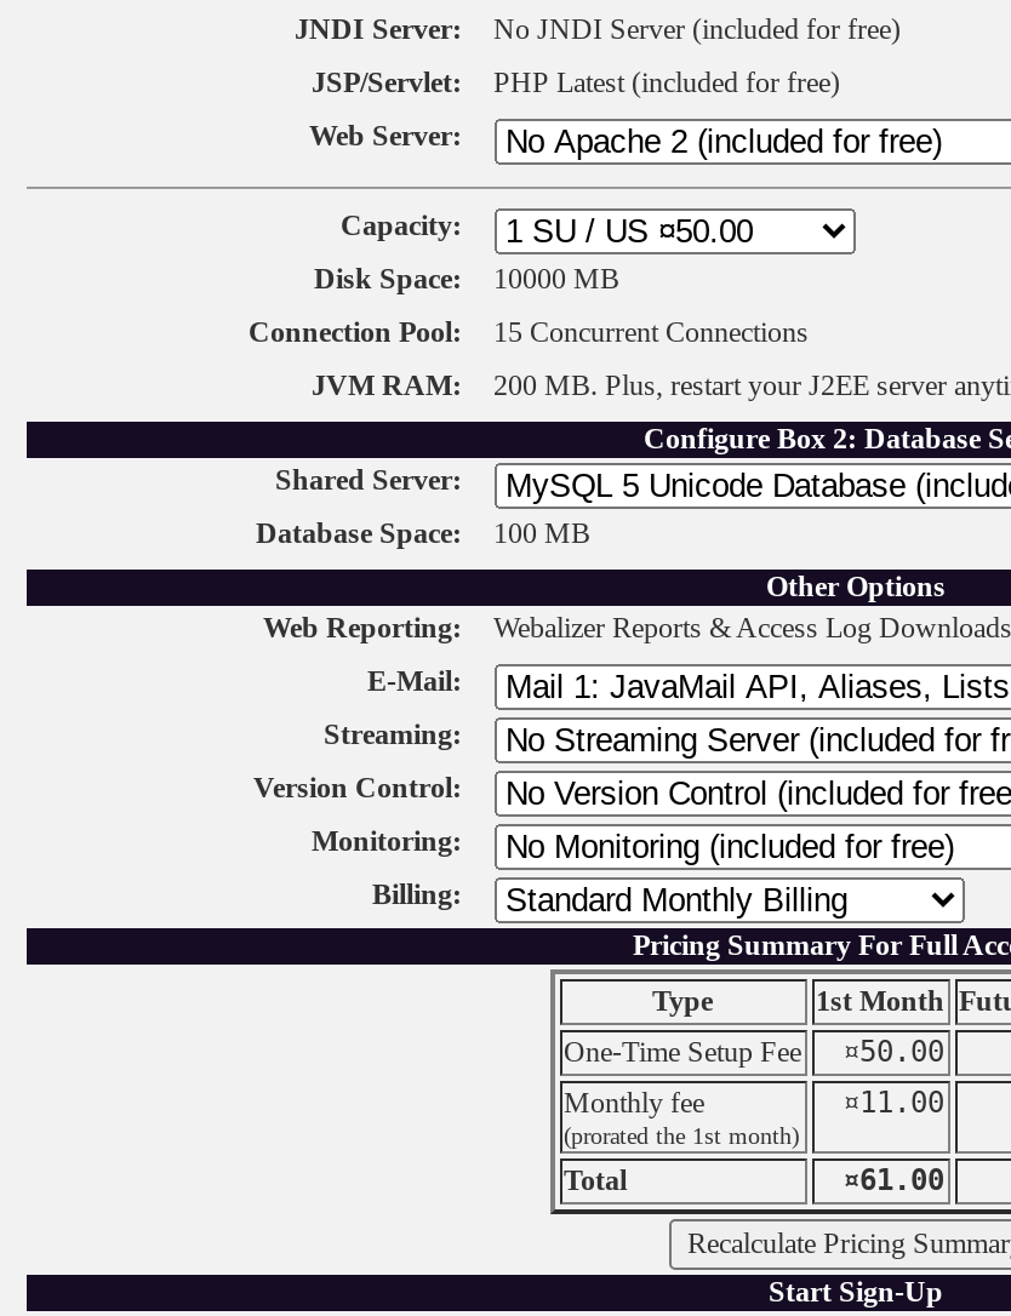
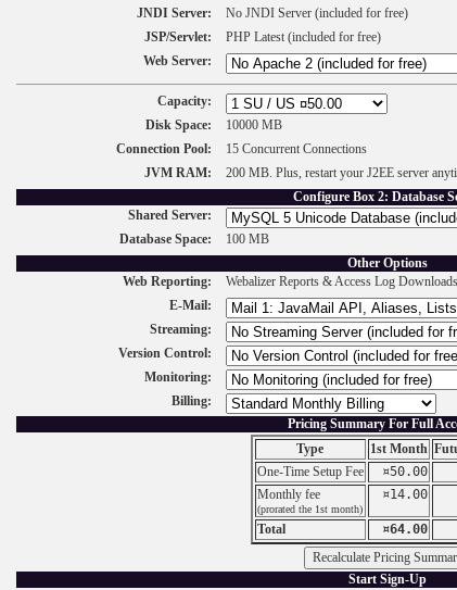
- ¤11.00
+ ¤14.00

- ¤61.00
+ ¤64.00
